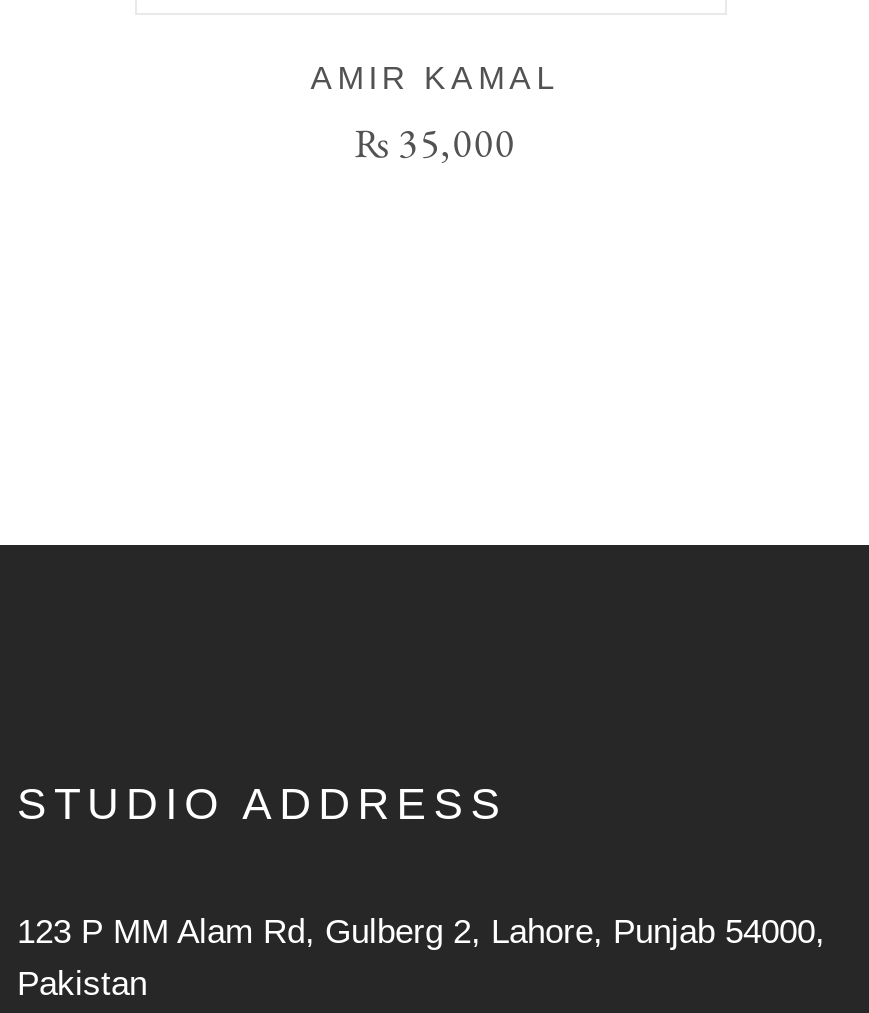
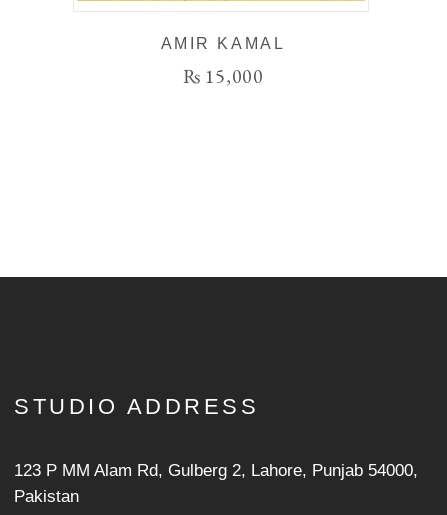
- ₨ 35,000
+ ₨ 15,000
